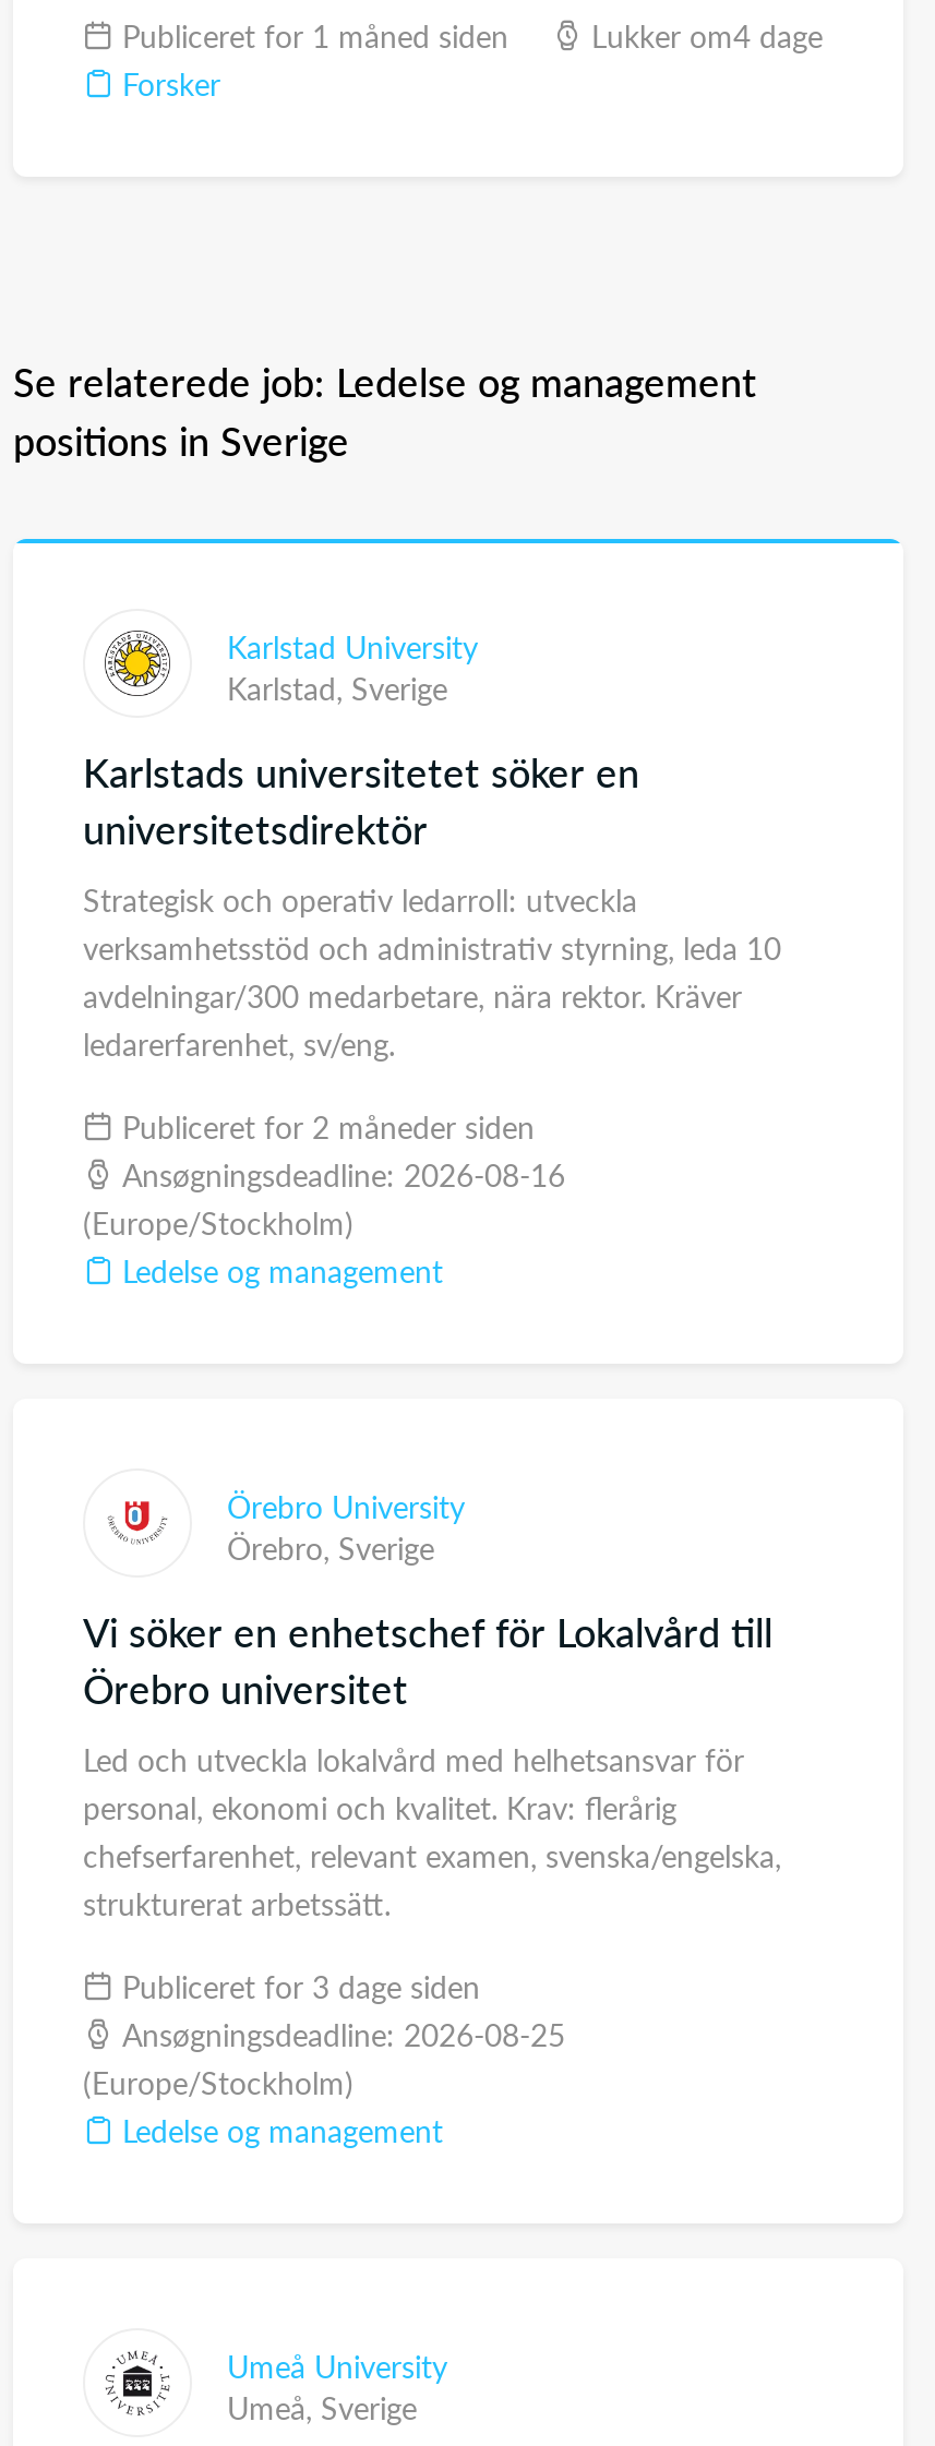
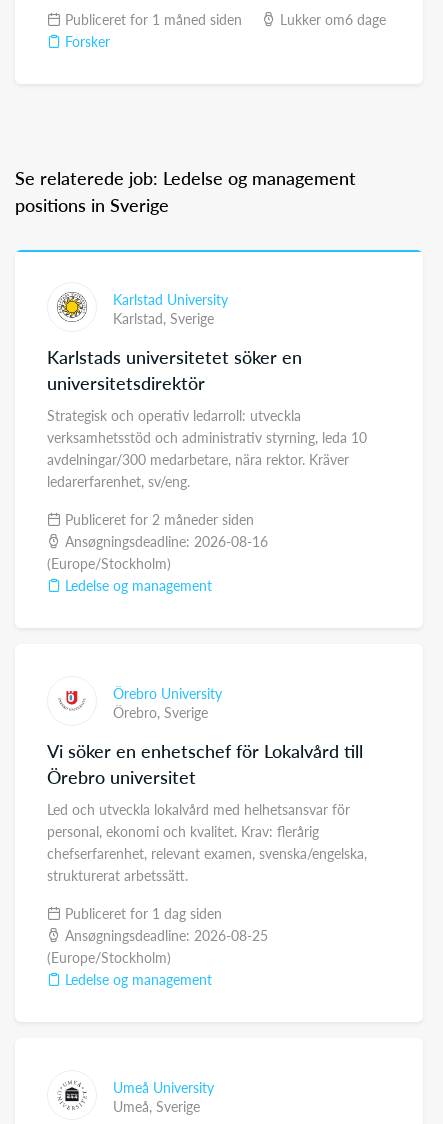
- Lukker om4 dage
+ Lukker om6 dage

- Publiceret for 3 dage siden
+ Publiceret for 1 dag siden
